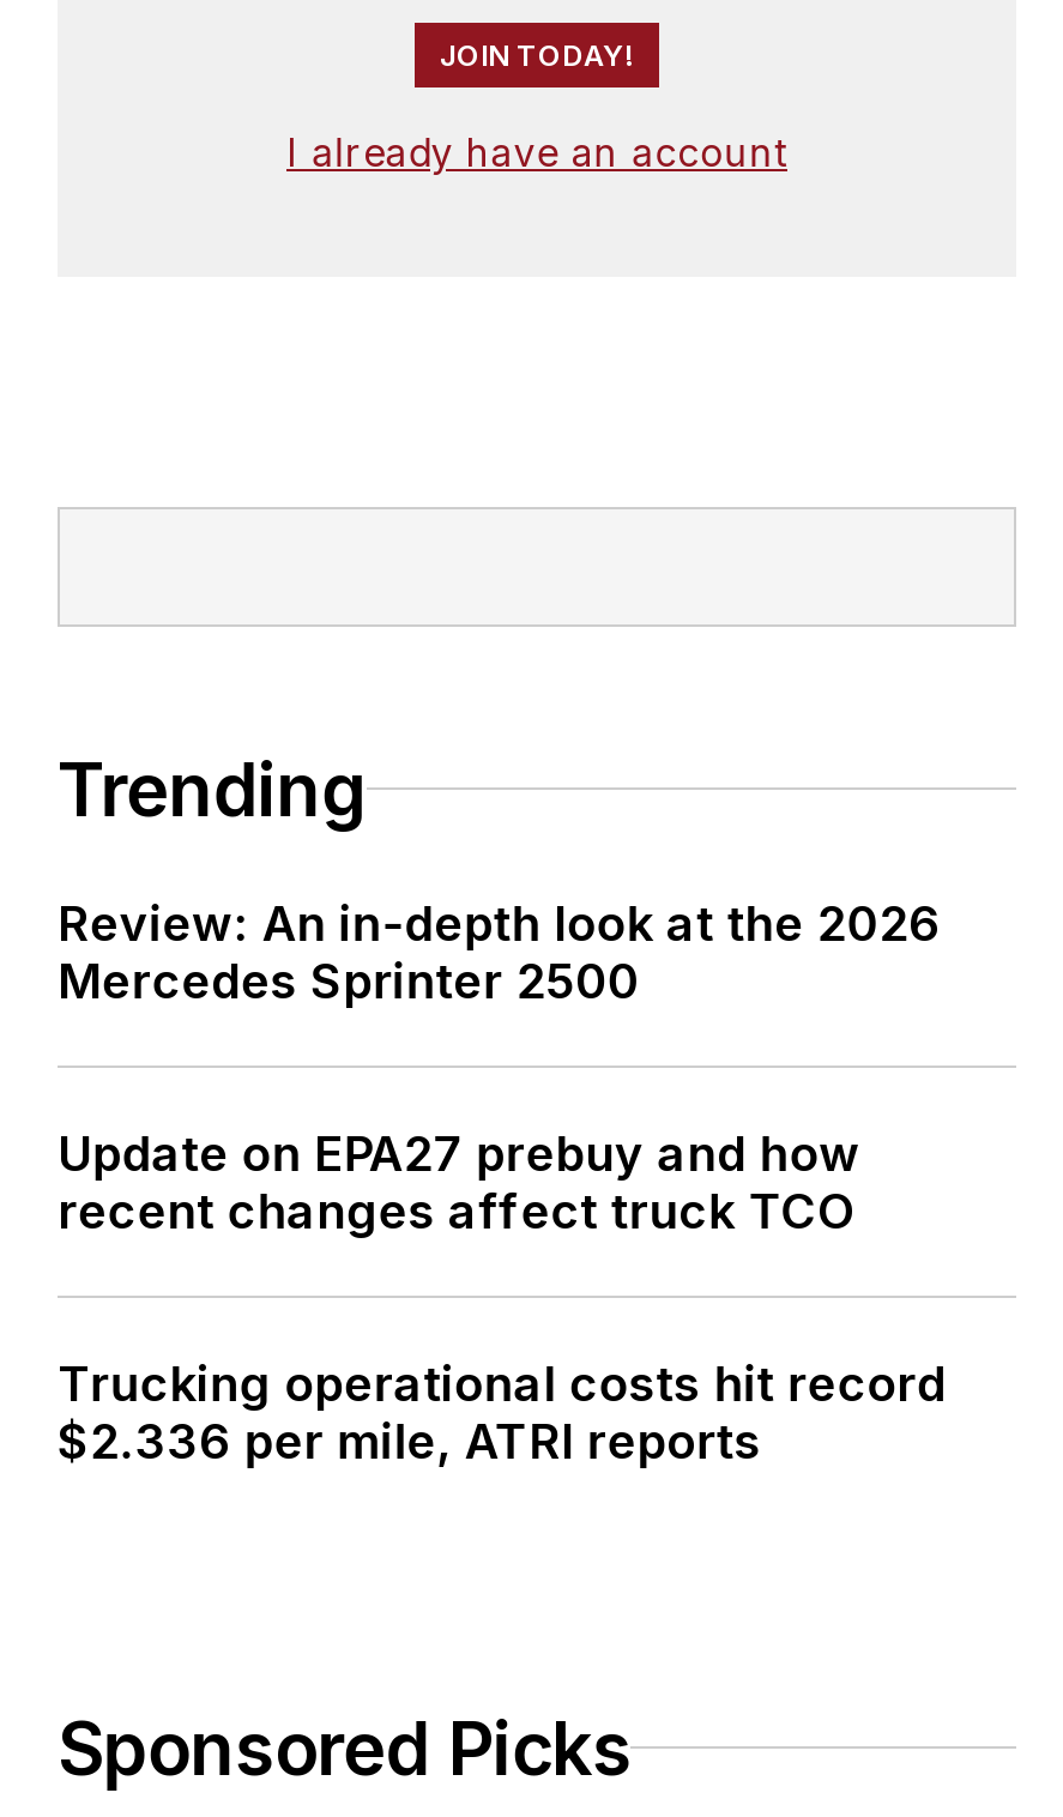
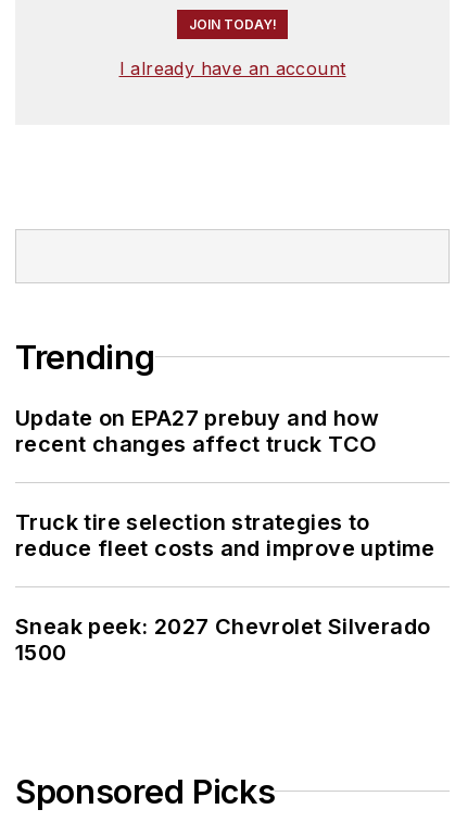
- Review: An in-depth look at the 2026
- Mercedes Sprinter 2500

moved up: Update on EPA27 prebuy and how | recent changes affect truck TCO

- Trucking operational costs hit record
- $2.336 per mile, ATRI reports
+ Truck tire selection strategies to
+ reduce fleet costs and improve uptime
+ Sneak peek: 2027 Chevrolet Silverado
+ 1500
